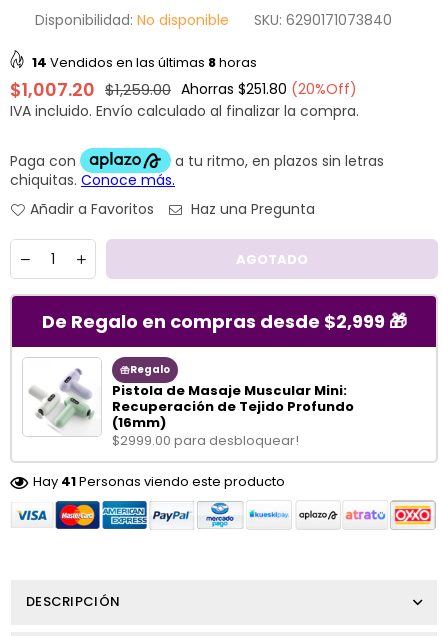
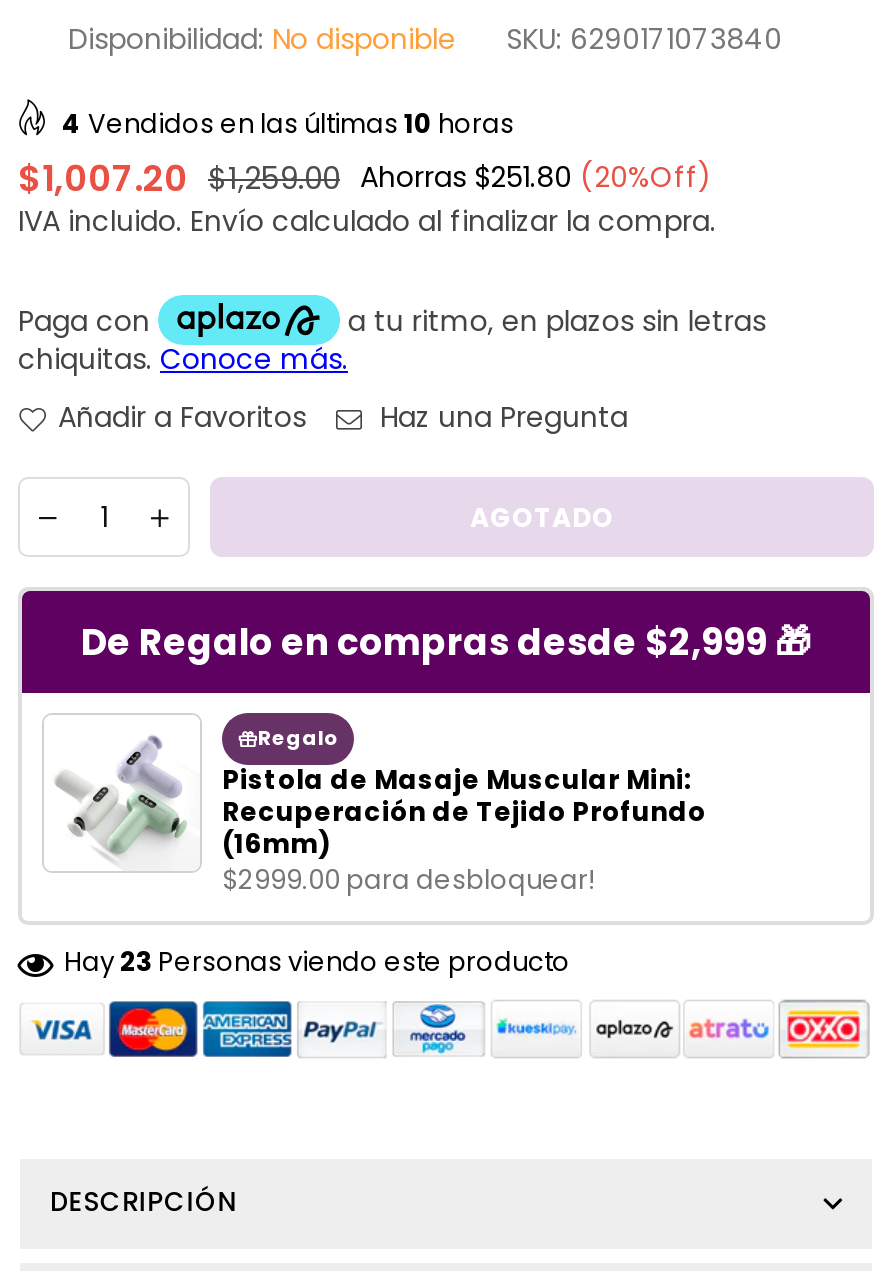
- 14 Vendidos en las últimas 8 horas
+ 4 Vendidos en las últimas 10 horas

- Hay 41 Personas viendo este producto
+ Hay 23 Personas viendo este producto
